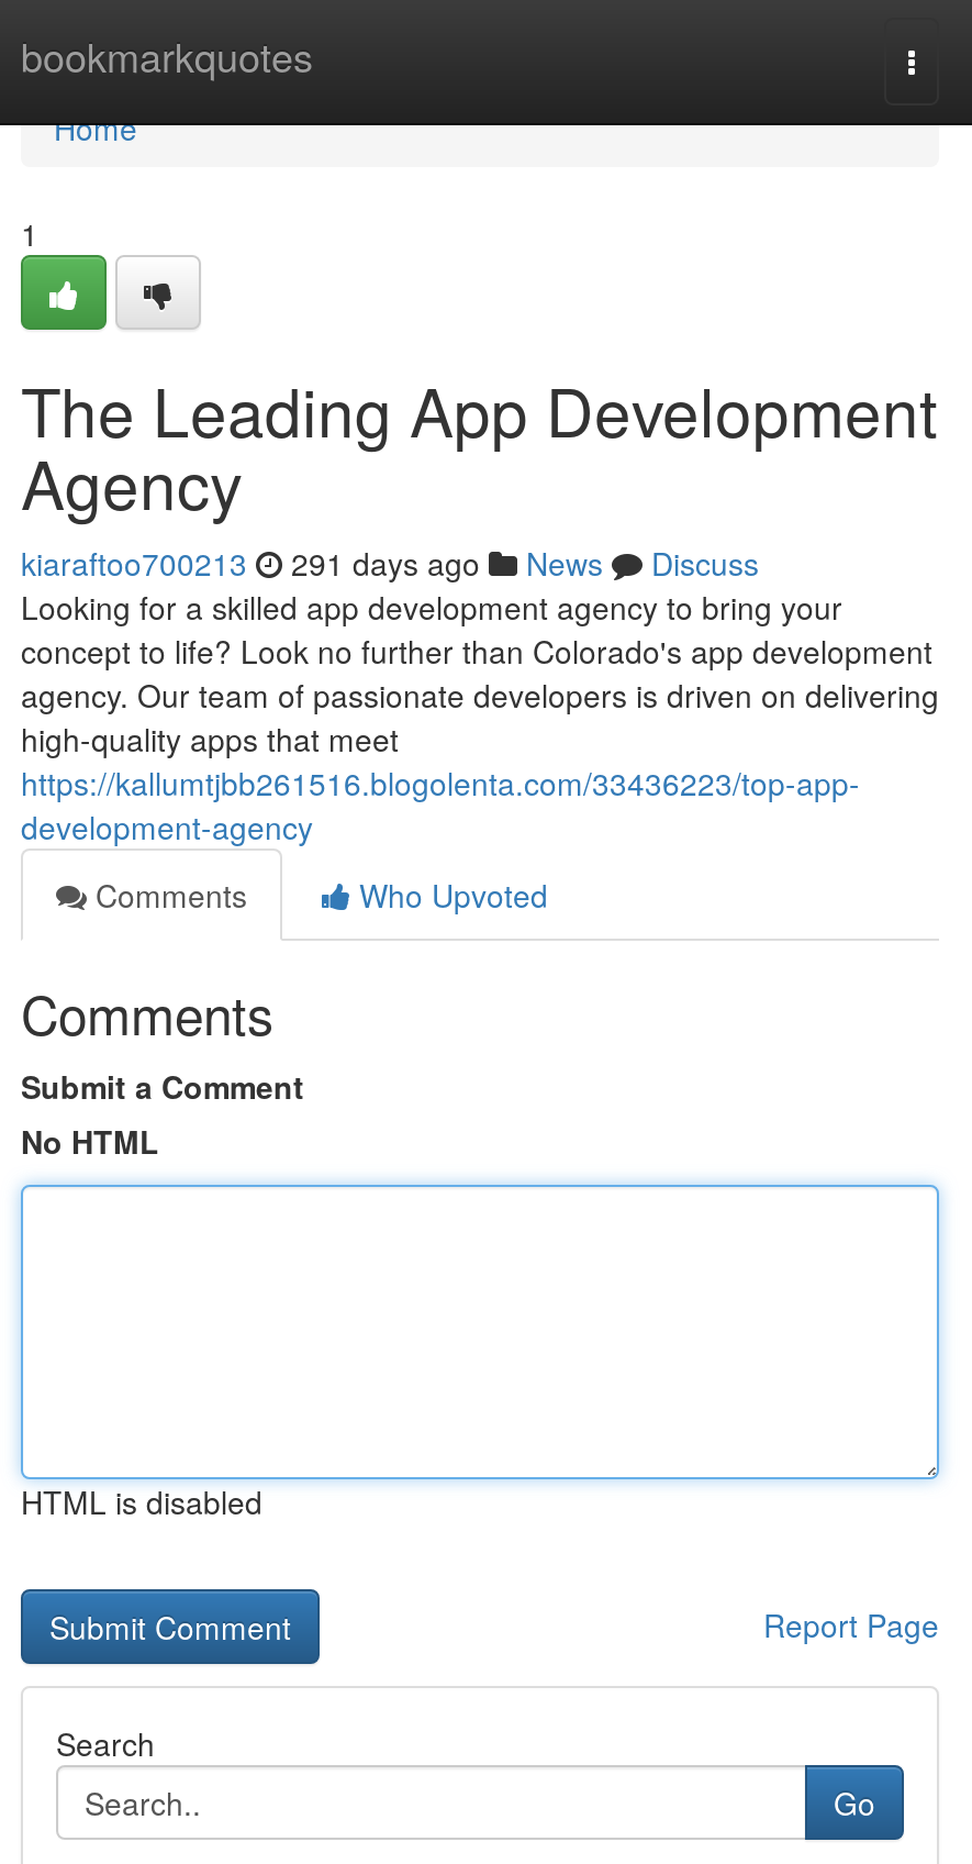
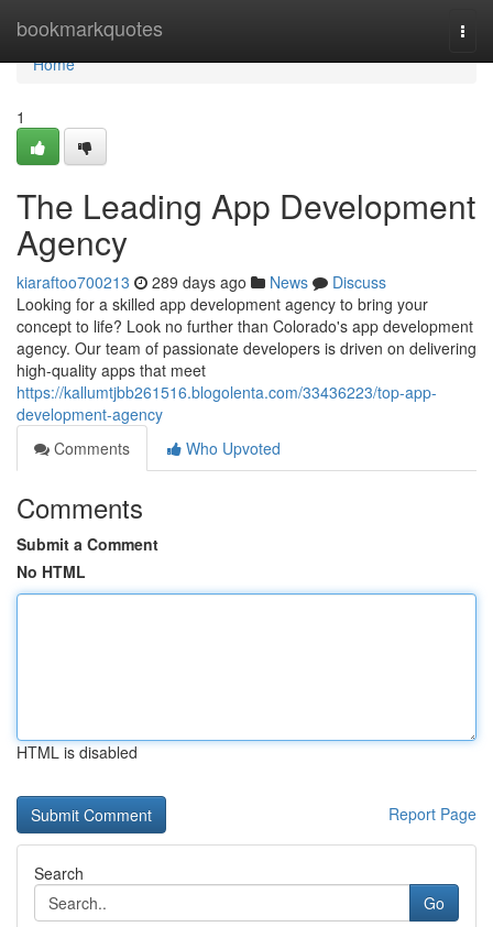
- kiaraftoo700213 291 days ago News Discuss
+ kiaraftoo700213 289 days ago News Discuss
